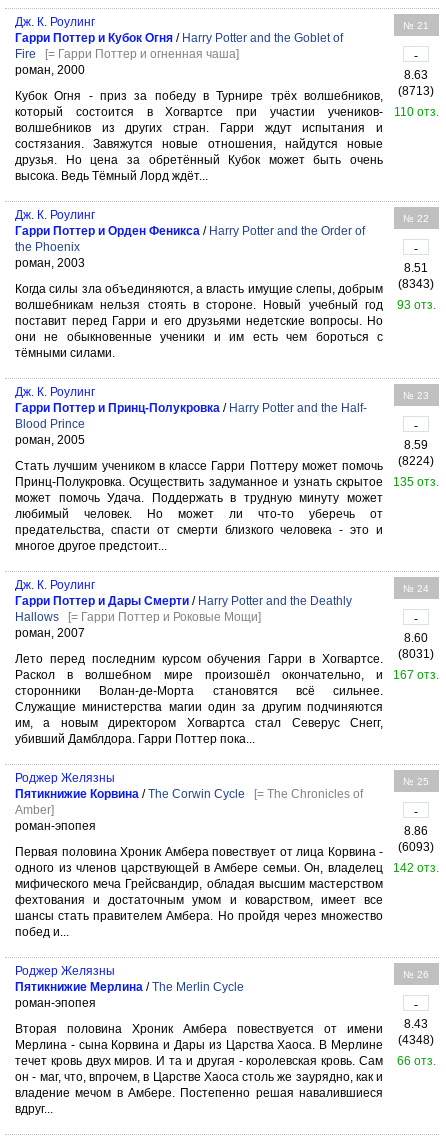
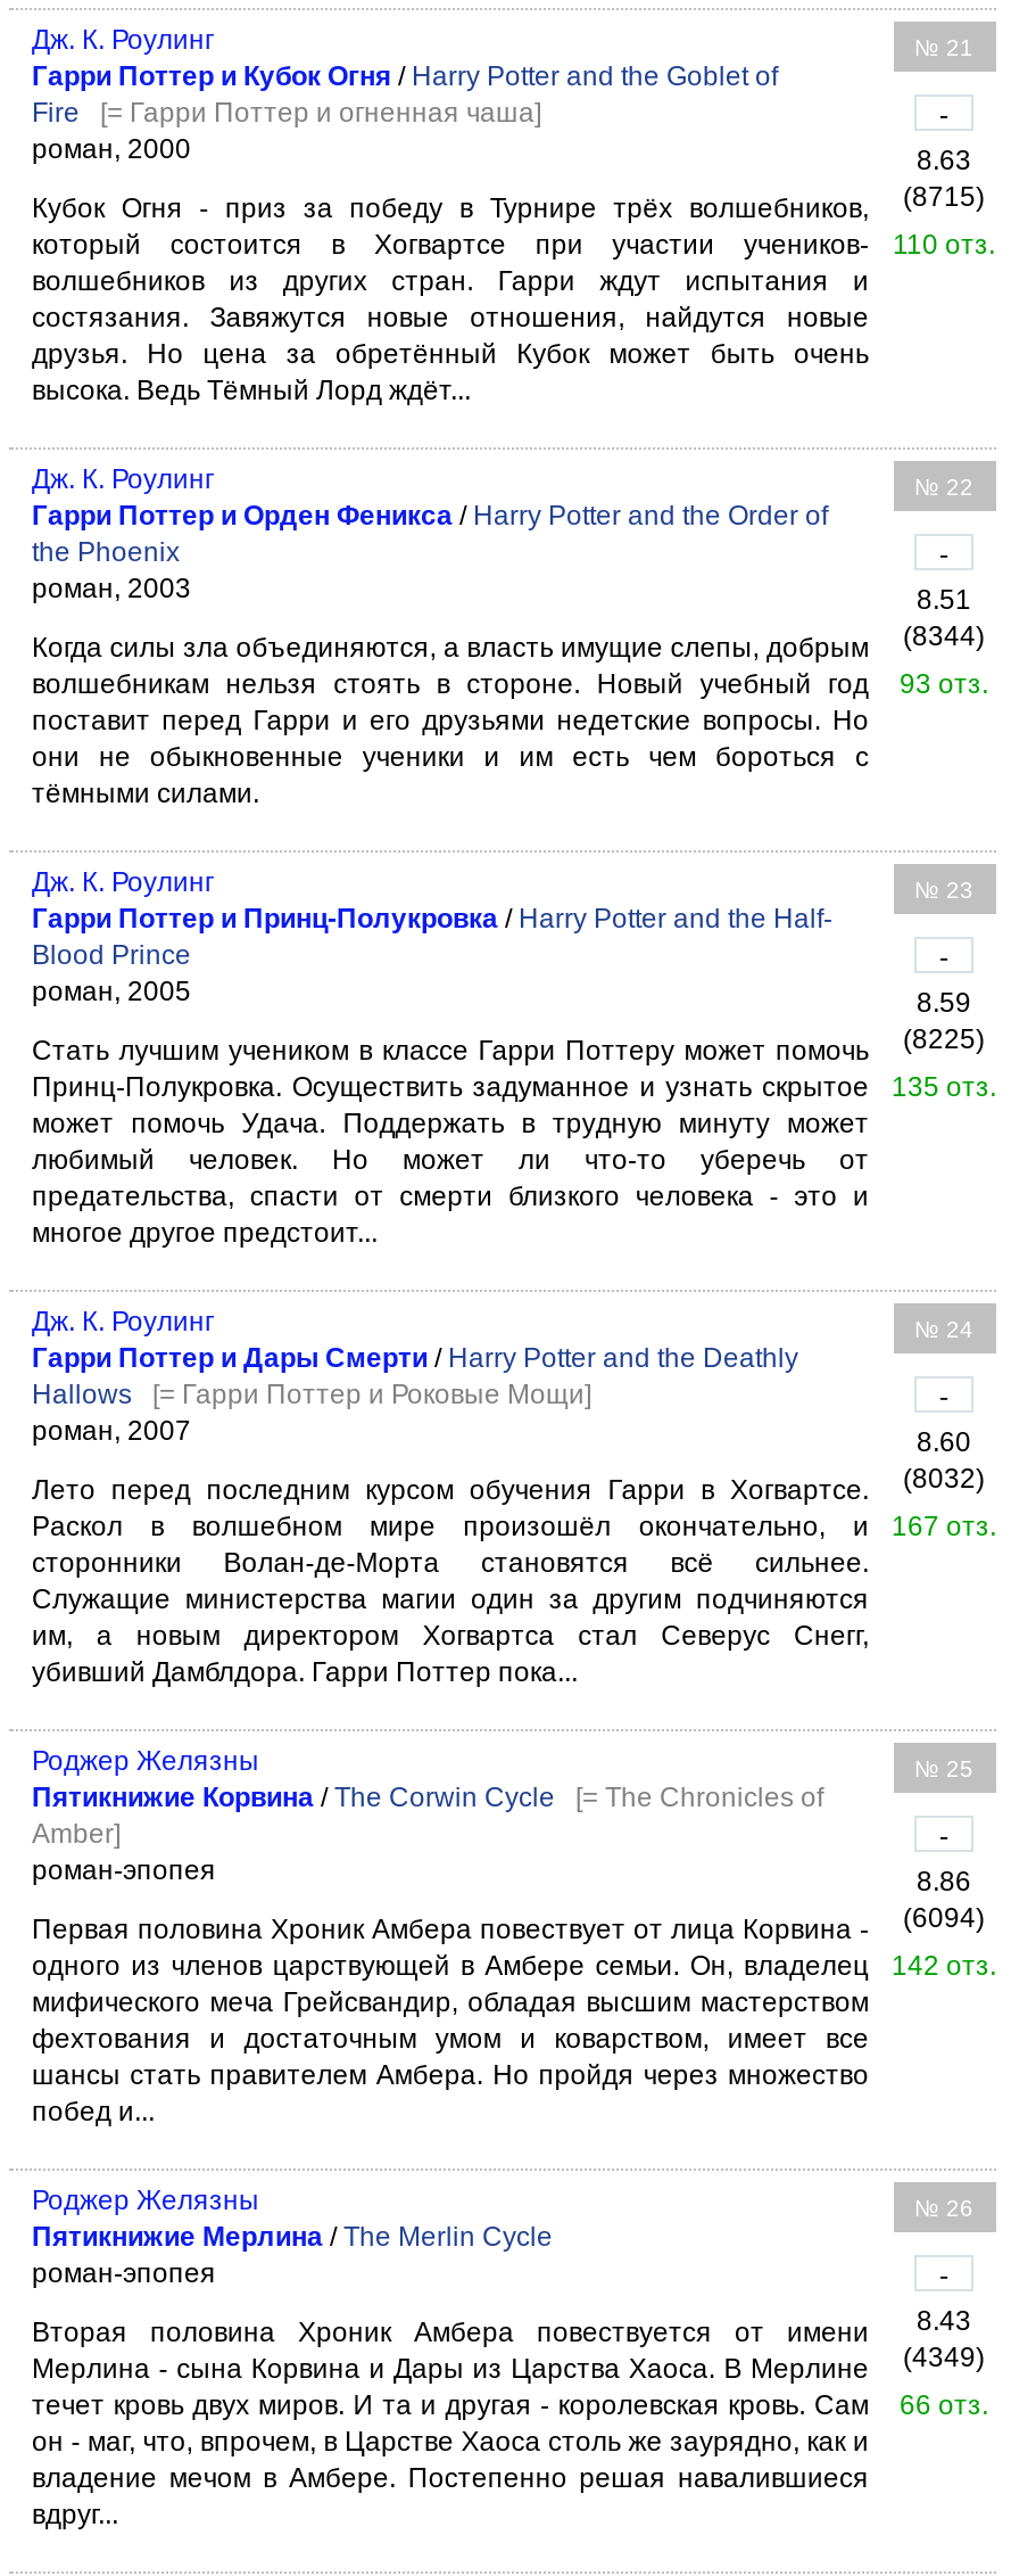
- Кубок Огня - приз за победу в Турнире трёх волшебников, (8713)
+ Кубок Огня - приз за победу в Турнире трёх волшебников, (8715)

- Когда силы зла объединяются, а власть имущие слепы, добрым (8343)
+ Когда силы зла объединяются, а власть имущие слепы, добрым (8344)

- Стать лучшим учеником в классе Гарри Поттеру может помочь (8224)
+ Стать лучшим учеником в классе Гарри Поттеру может помочь (8225)

- Лето перед последним курсом обучения Гарри в Хогвартсе. (8031)
+ Лето перед последним курсом обучения Гарри в Хогвартсе. (8032)

- Первая половина Хроник Амбера повествует от лица Корвина - (6093)
+ Первая половина Хроник Амбера повествует от лица Корвина - (6094)

- Мерлина - сына Корвина и Дары из Царства Хаоса. В Мерлине (4348)
+ Мерлина - сына Корвина и Дары из Царства Хаоса. В Мерлине (4349)
